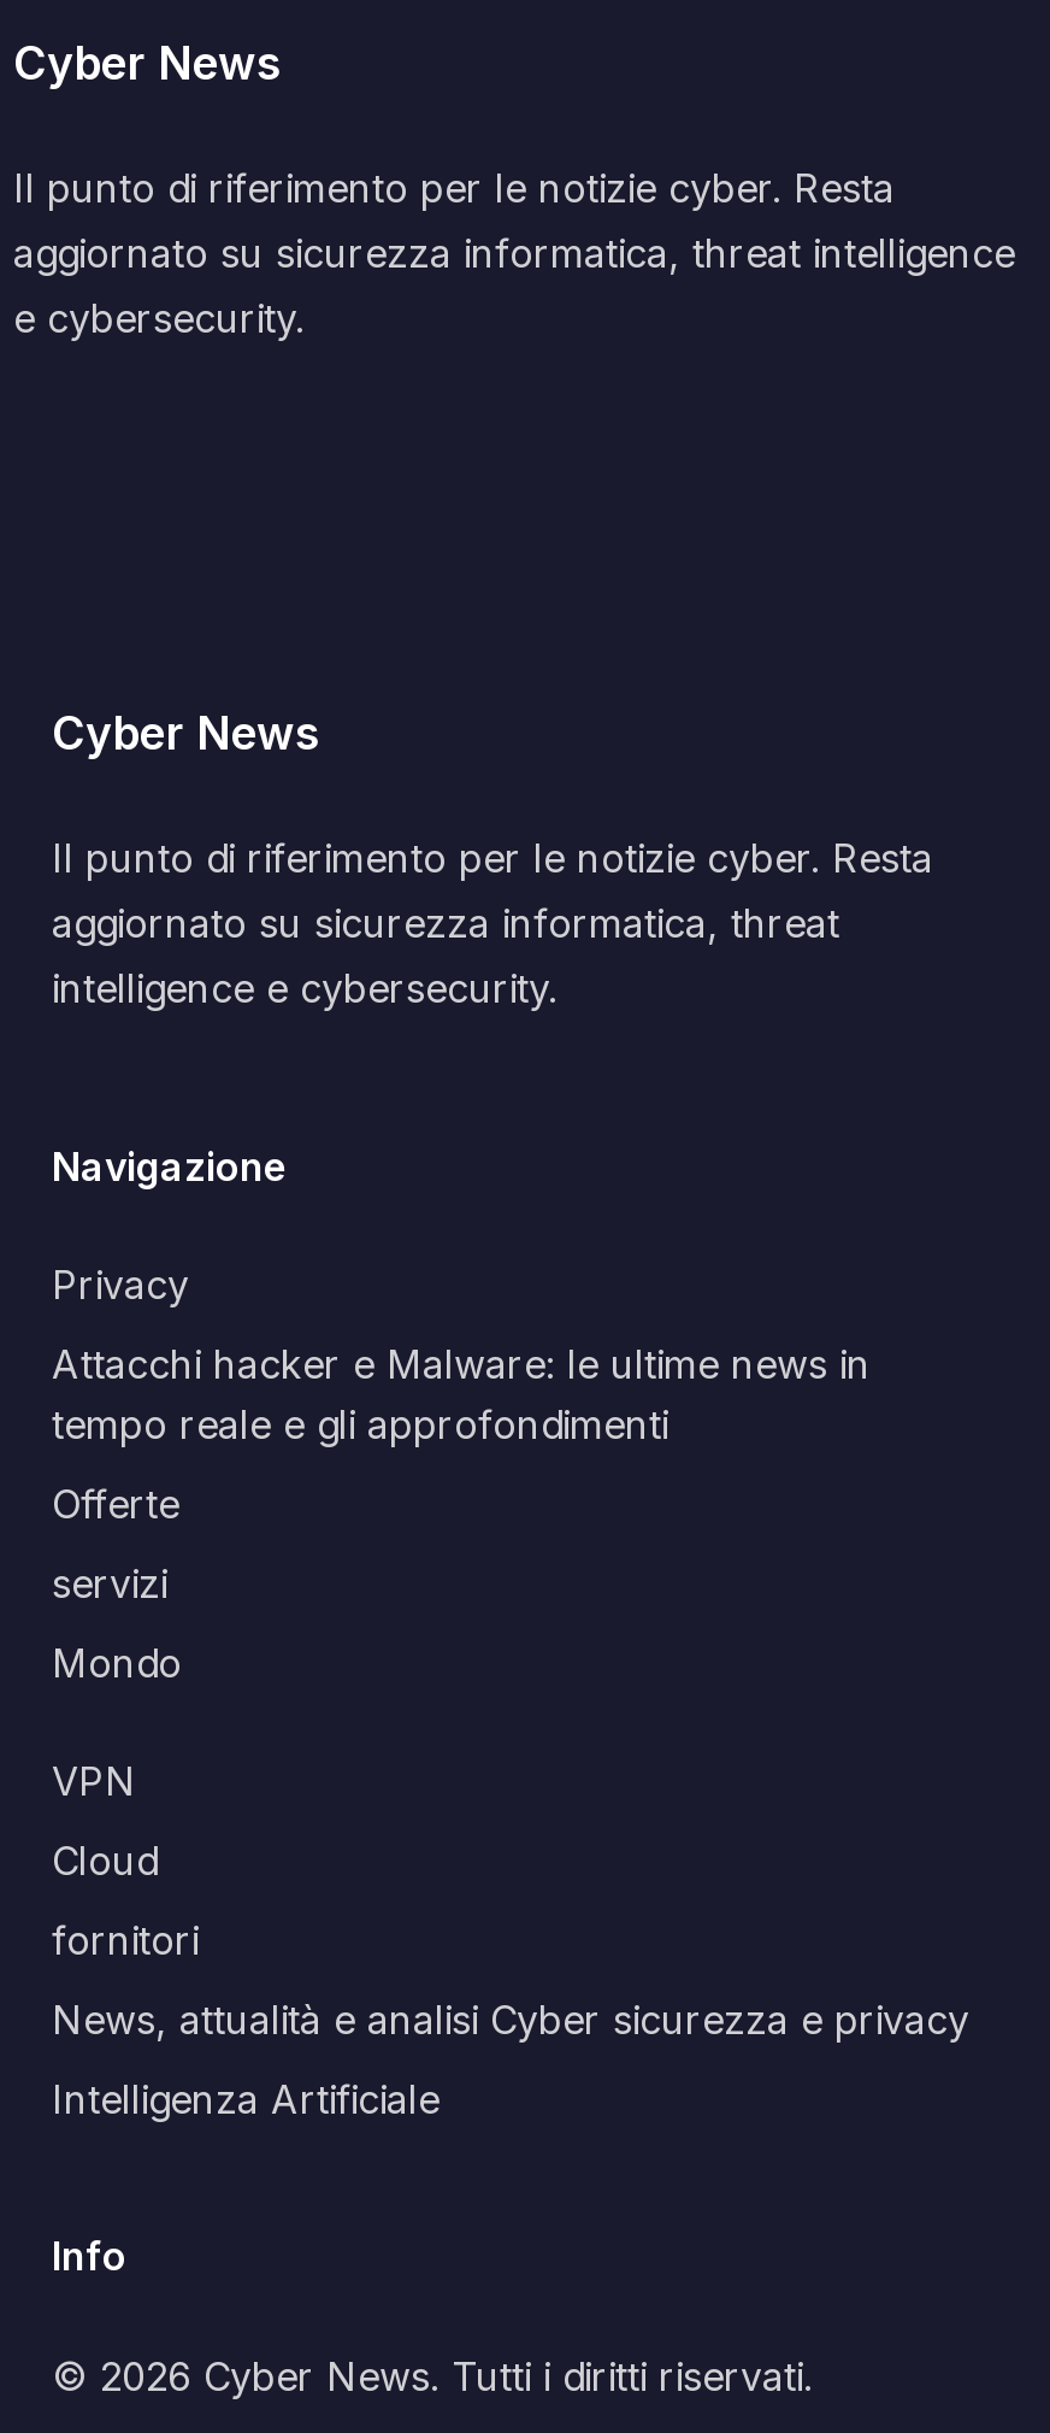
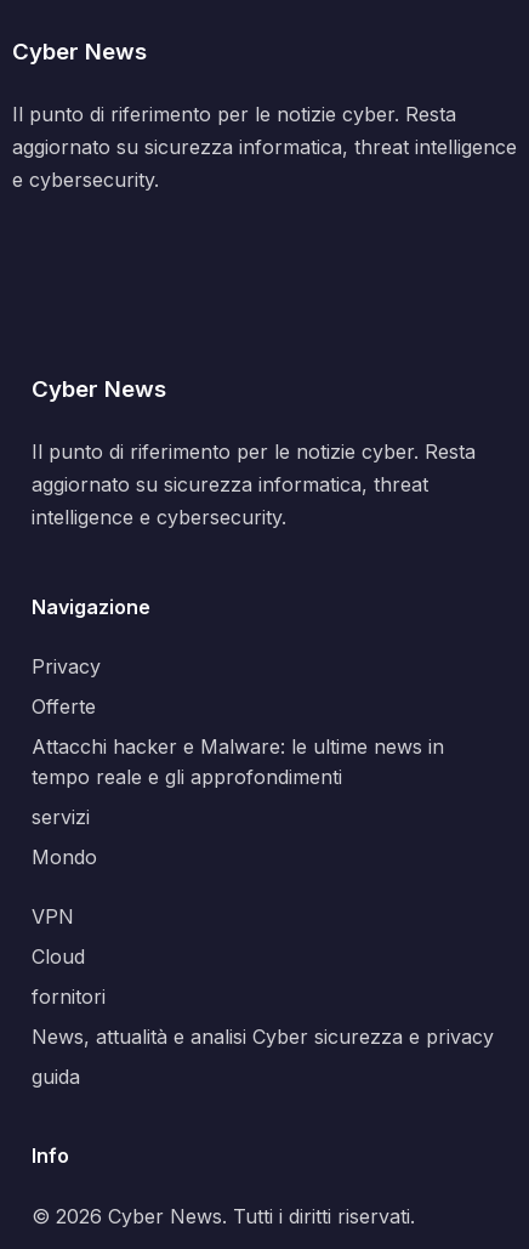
moved down: Attacchi hacker e Malware: le ultime news in | tempo reale e gli approfondimenti

moved up: Offerte

- Intelligenza Artificiale
+ guida
